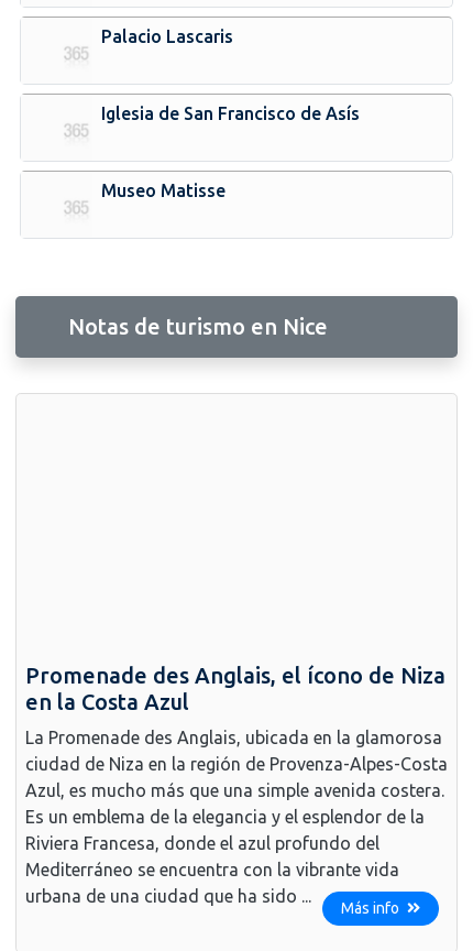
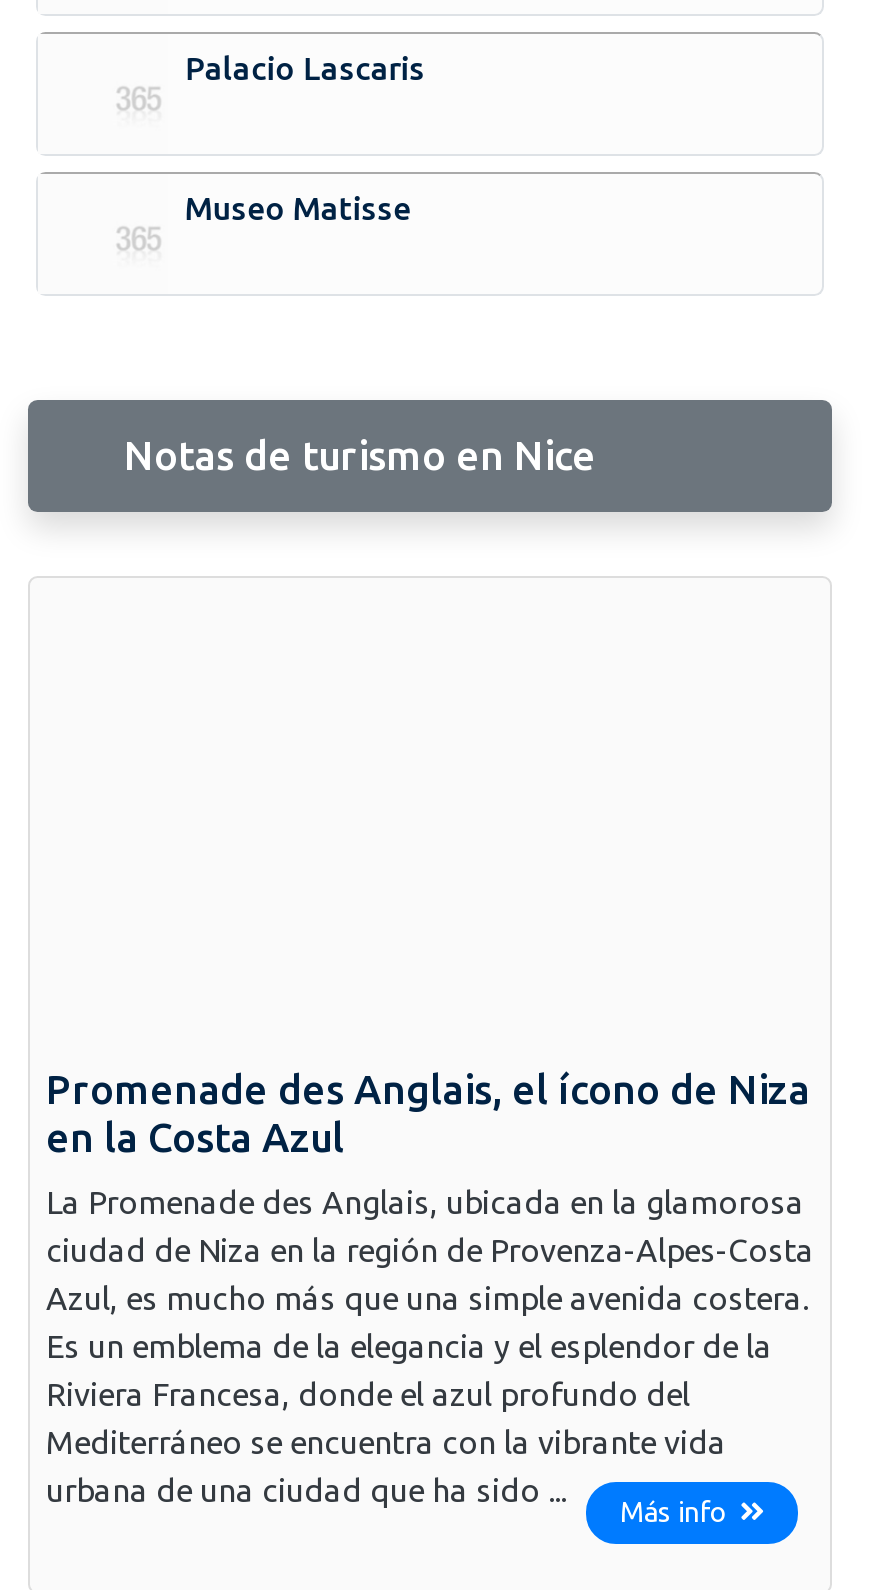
- Iglesia de San Francisco de Asís
